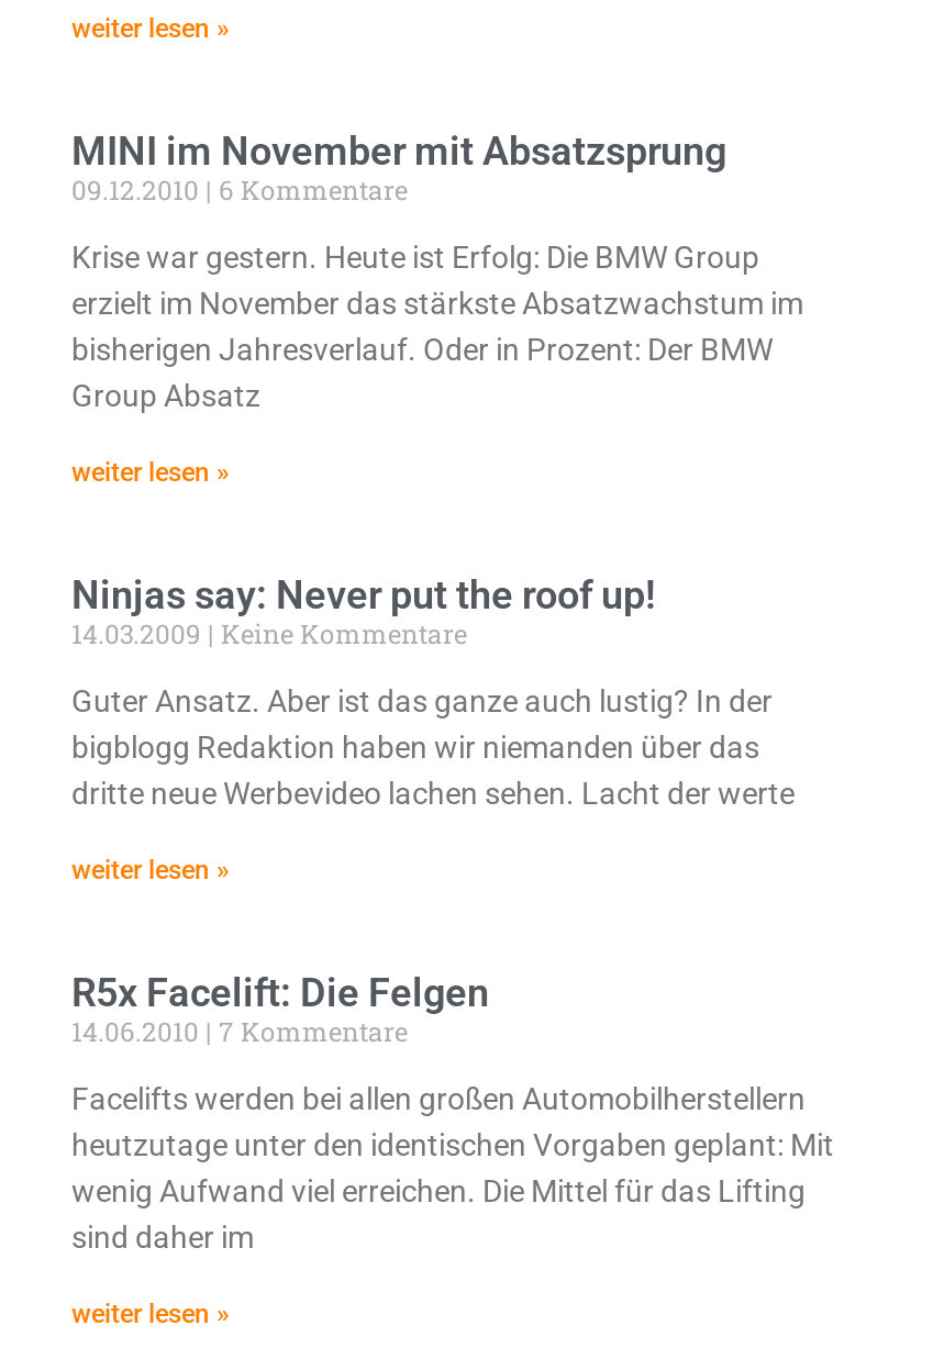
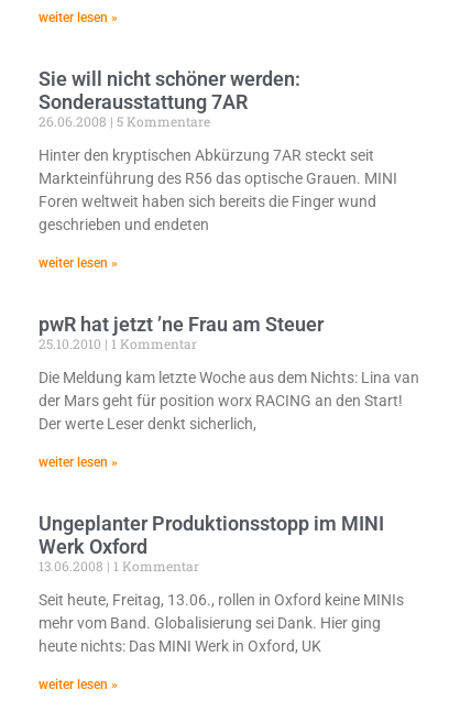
- MINI im November mit Absatzsprung
- 09.12.2010 6 Kommentare
+ Sie will nicht schöner werden:
+ Sonderausstattung 7AR
+ 26.06.2008 5 Kommentare

- Krise war gestern. Heute ist Erfolg: Die BMW Group
- erzielt im November das stärkste Absatzwachstum im
- bisherigen Jahresverlauf. Oder in Prozent: Der BMW
- Group Absatz
+ Hinter den kryptischen Abkürzung 7AR steckt seit
+ Markteinführung des R56 das optische Grauen. MINI
+ Foren weltweit haben sich bereits die Finger wund
+ geschrieben und endeten

- Ninjas say: Never put the roof up!
- 14.03.2009 Keine Kommentare
+ pwR hat jetzt ’ne Frau am Steuer
+ 25.10.2010 1 Kommentar

- Guter Ansatz. Aber ist das ganze auch lustig? In der
- bigblogg Redaktion haben wir niemanden über das
- dritte neue Werbevideo lachen sehen. Lacht der werte
+ Die Meldung kam letzte Woche aus dem Nichts: Lina van
+ der Mars geht für position worx RACING an den Start!
+ Der werte Leser denkt sicherlich,

- R5x Facelift: Die Felgen
- 14.06.2010 7 Kommentare
+ Ungeplanter Produktionsstopp im MINI
+ Werk Oxford
+ 13.06.2008 1 Kommentar

- Facelifts werden bei allen großen Automobilherstellern
- heutzutage unter den identischen Vorgaben geplant: Mit
- wenig Aufwand viel erreichen. Die Mittel für das Lifting
- sind daher im
+ Seit heute, Freitag, 13.06., rollen in Oxford keine MINIs
+ mehr vom Band. Globalisierung sei Dank. Hier ging
+ heute nichts: Das MINI Werk in Oxford, UK
